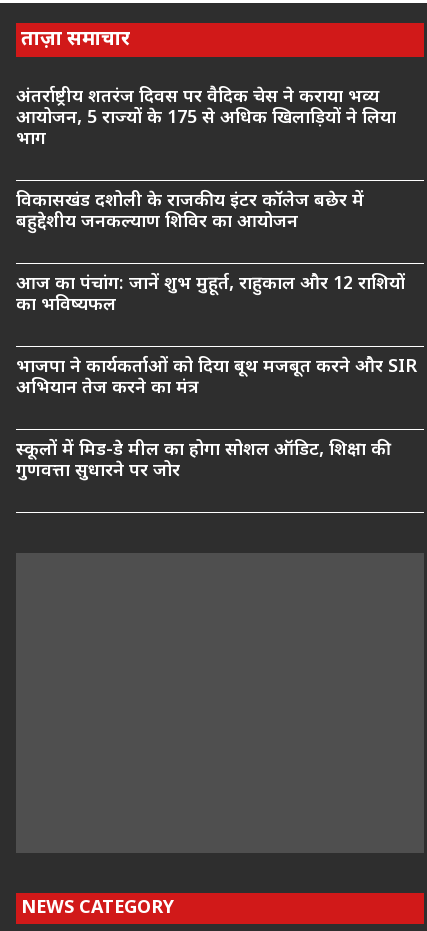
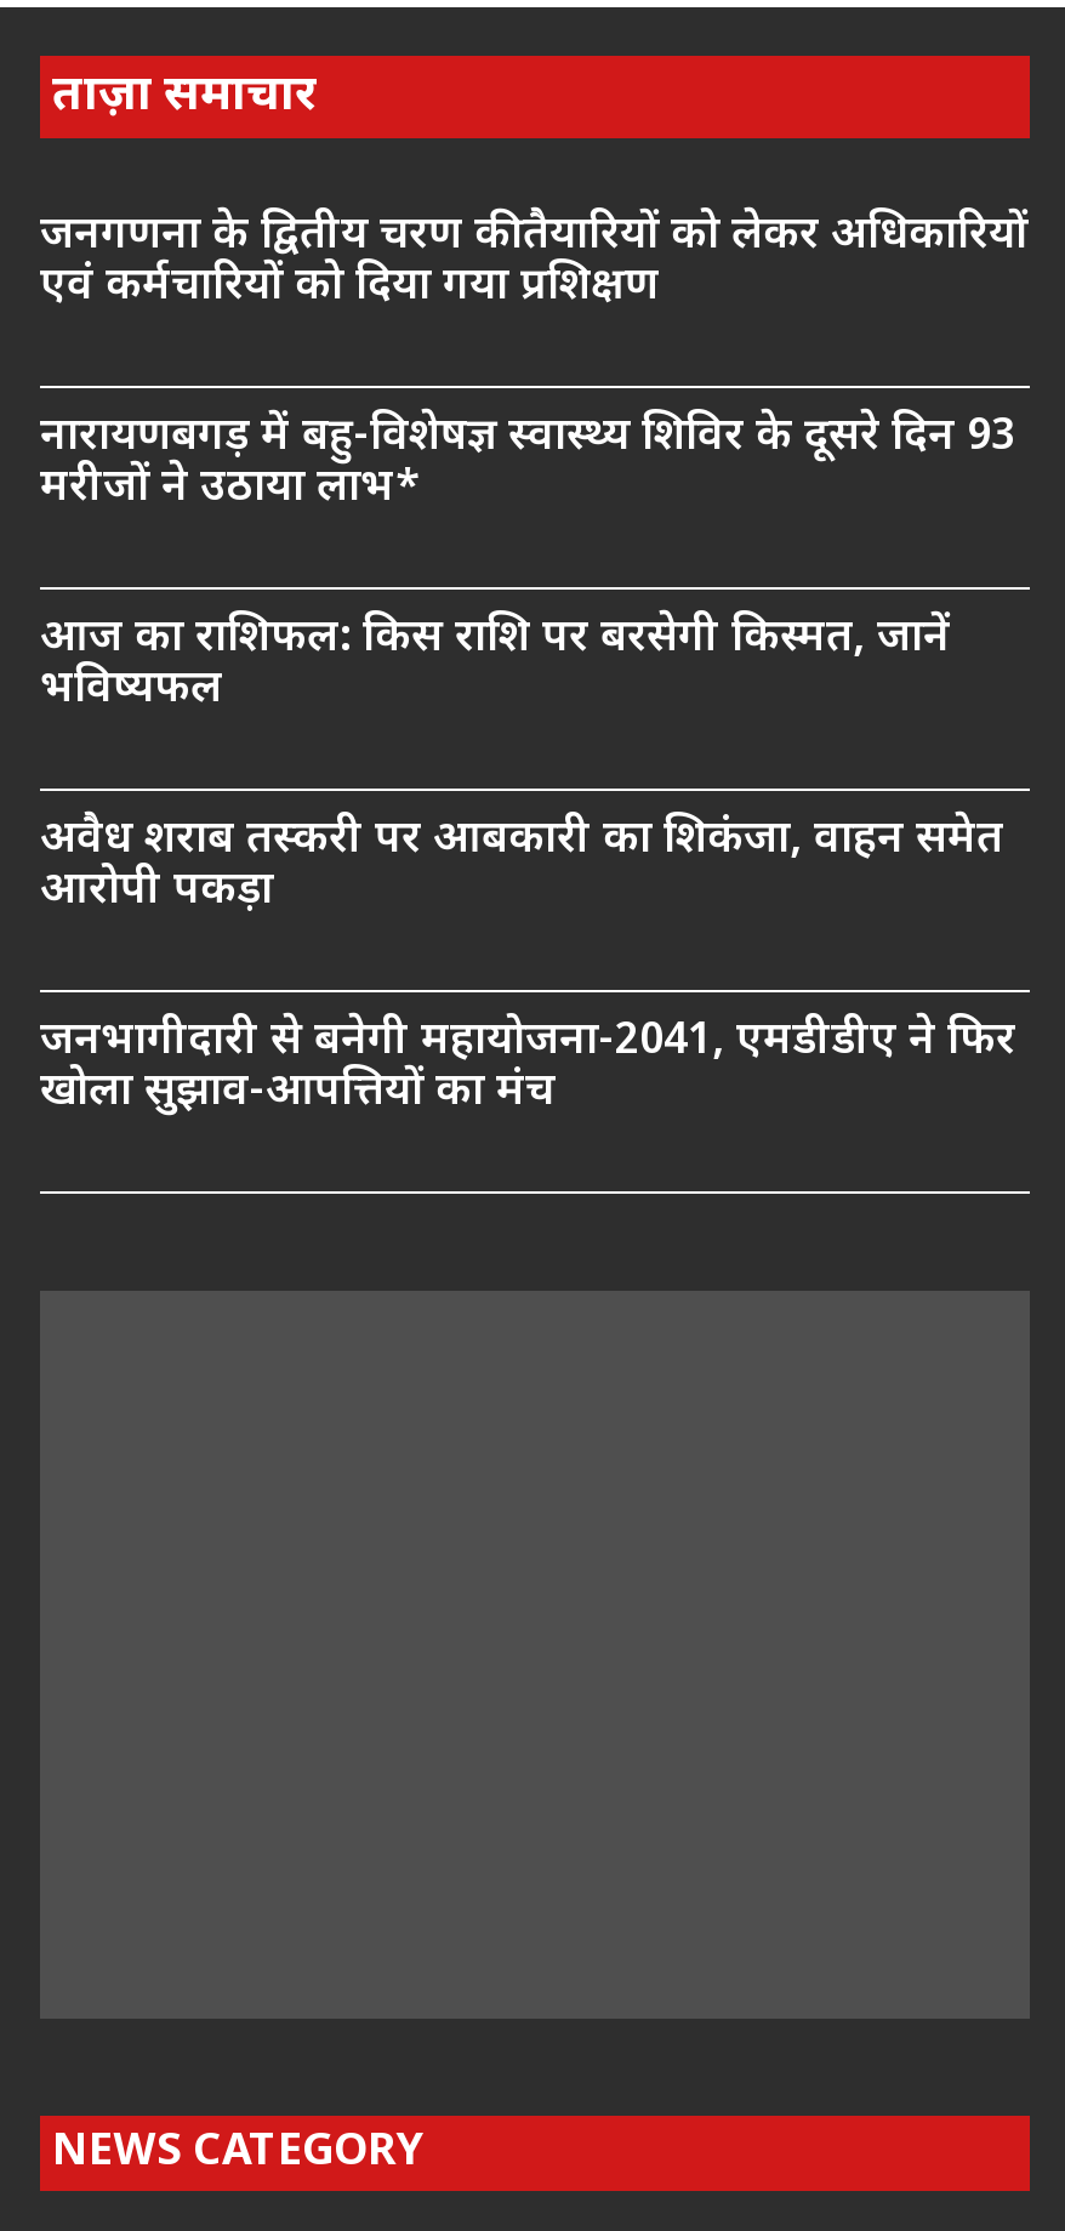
- अंतर्राष्ट्रीय शतरंज दिवस पर वैदिक चेस ने कराया भव्य
- आयोजन, 5 राज्यों के 175 से अधिक खिलाड़ियों ने लिया
- भाग
+ जनगणना के द्वितीय चरण की तैयारियों को लेकर अधिकारियों
+ एवं कर्मचारियों को दिया गया प्रशिक्षण

- विकासखंड दशोली के राजकीय इंटर कॉलेज बछेर में
- बहुद्देशीय जनकल्याण शिविर का आयोजन
+ नारायणबगड़ में बहु-विशेषज्ञ स्वास्थ्य शिविर के दूसरे दिन 93
+ मरीजों ने उठाया लाभ*

- आज का पंचांग: जानें शुभ मुहूर्त, राहुकाल और 12 राशियों
- का भविष्यफल
+ आज का राशिफल: किस राशि पर बरसेगी किस्मत, जानें
+ भविष्यफल

- भाजपा ने कार्यकर्ताओं को दिया बूथ मजबूत करने और SIR
- अभियान तेज करने का मंत्र
+ अवैध शराब तस्करी पर आबकारी का शिकंजा, वाहन समेत
+ आरोपी पकड़ा

- स्कूलों में मिड-डे मील का होगा सोशल ऑडिट, शिक्षा की
- गुणवत्ता सुधारने पर जोर
+ जनभागीदारी से बनेगी महायोजना-2041, एमडीडीए ने फिर
+ खोला सुझाव-आपत्तियों का मंच
